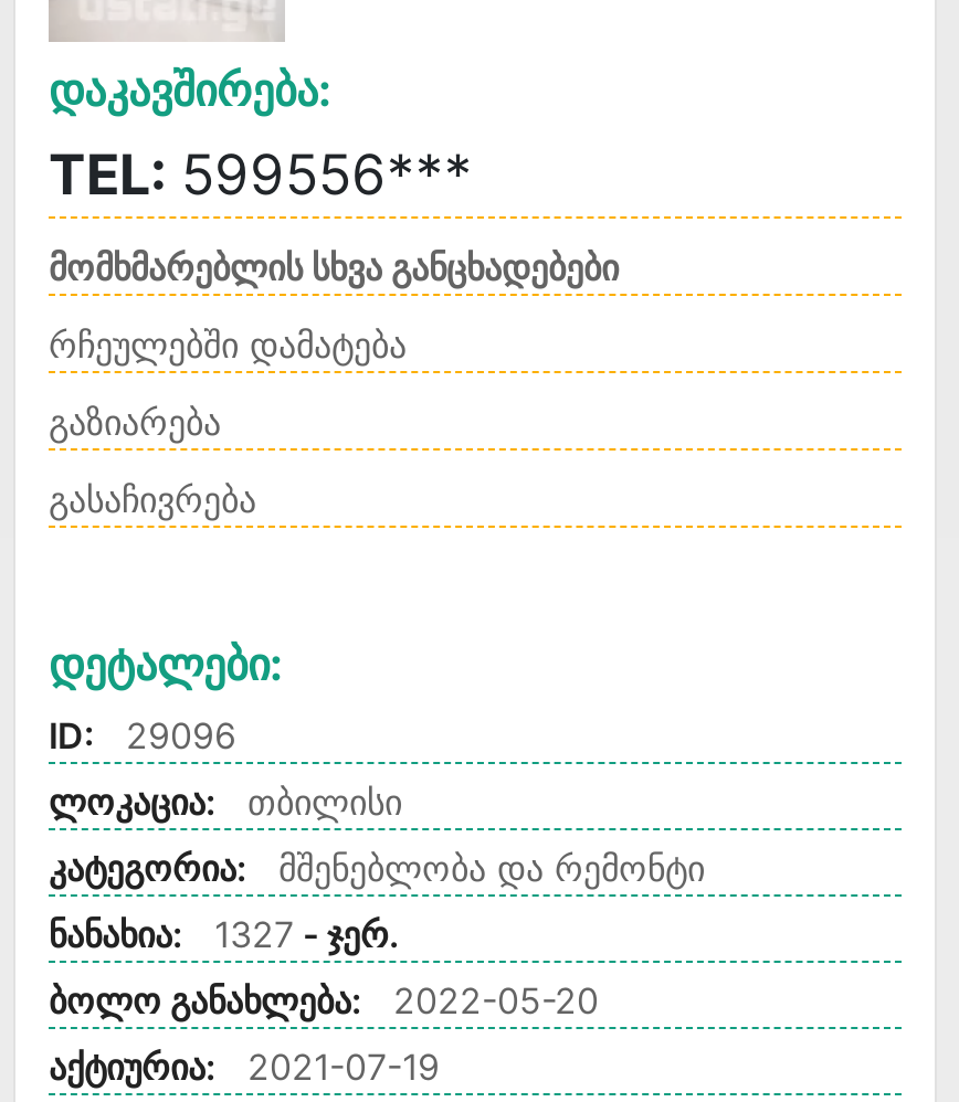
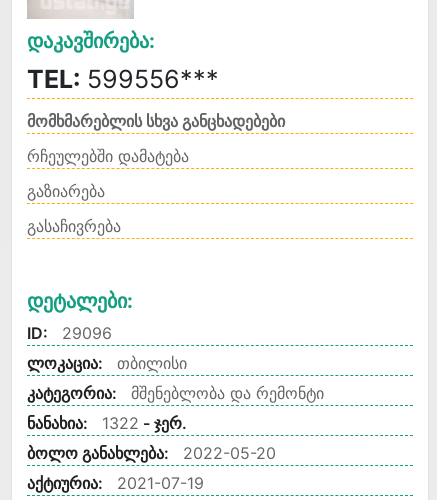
- ნანახია: 1327 - ჯერ.
+ ნანახია: 1322 - ჯერ.
